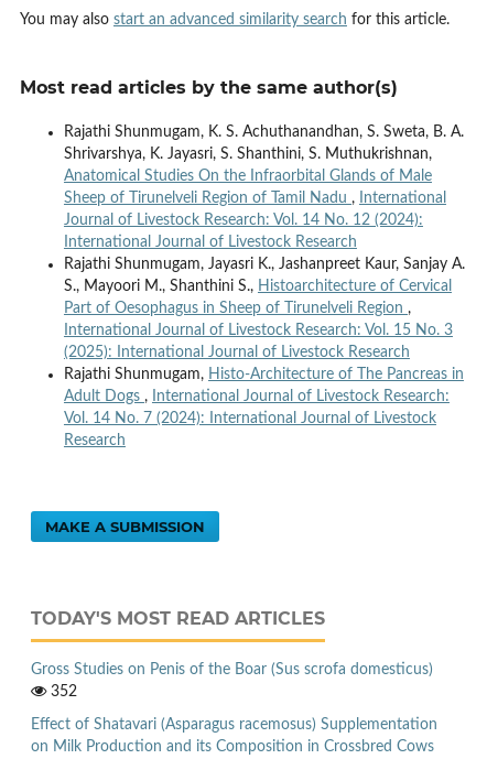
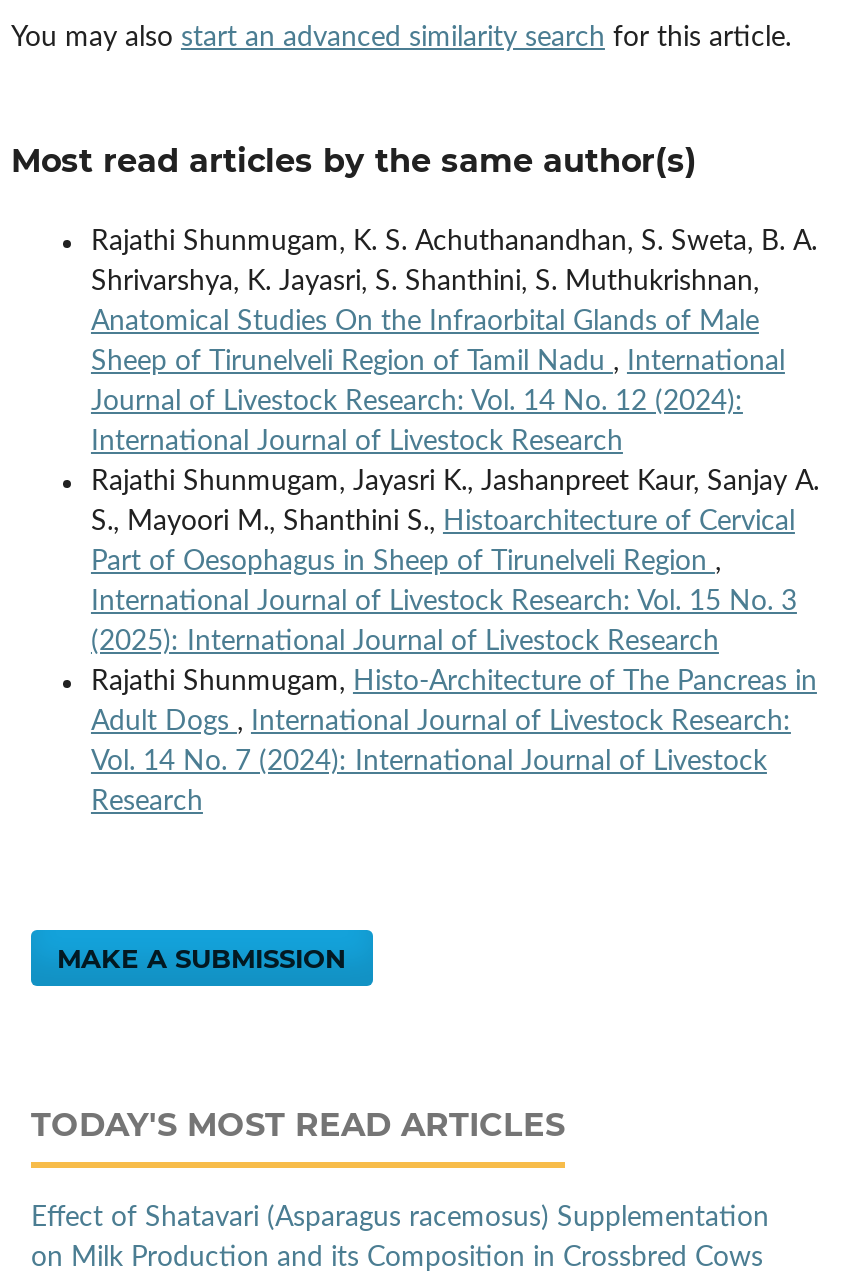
- Gross Studies on Penis of the Boar (Sus scrofa domesticus)
- 352
